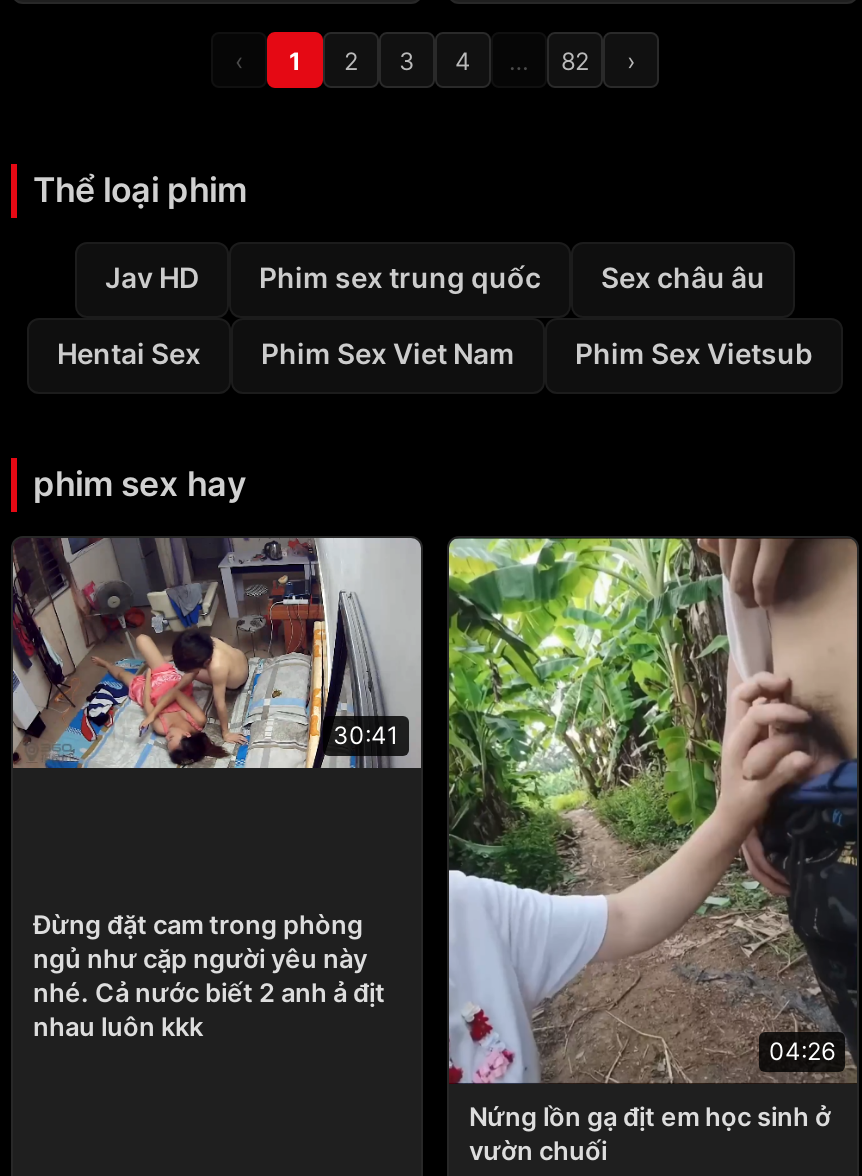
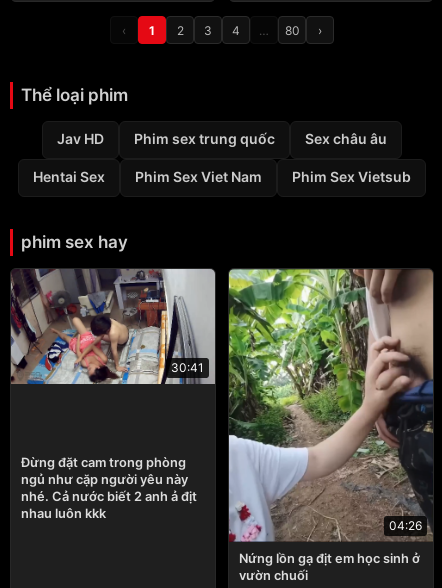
- 82
+ 80
